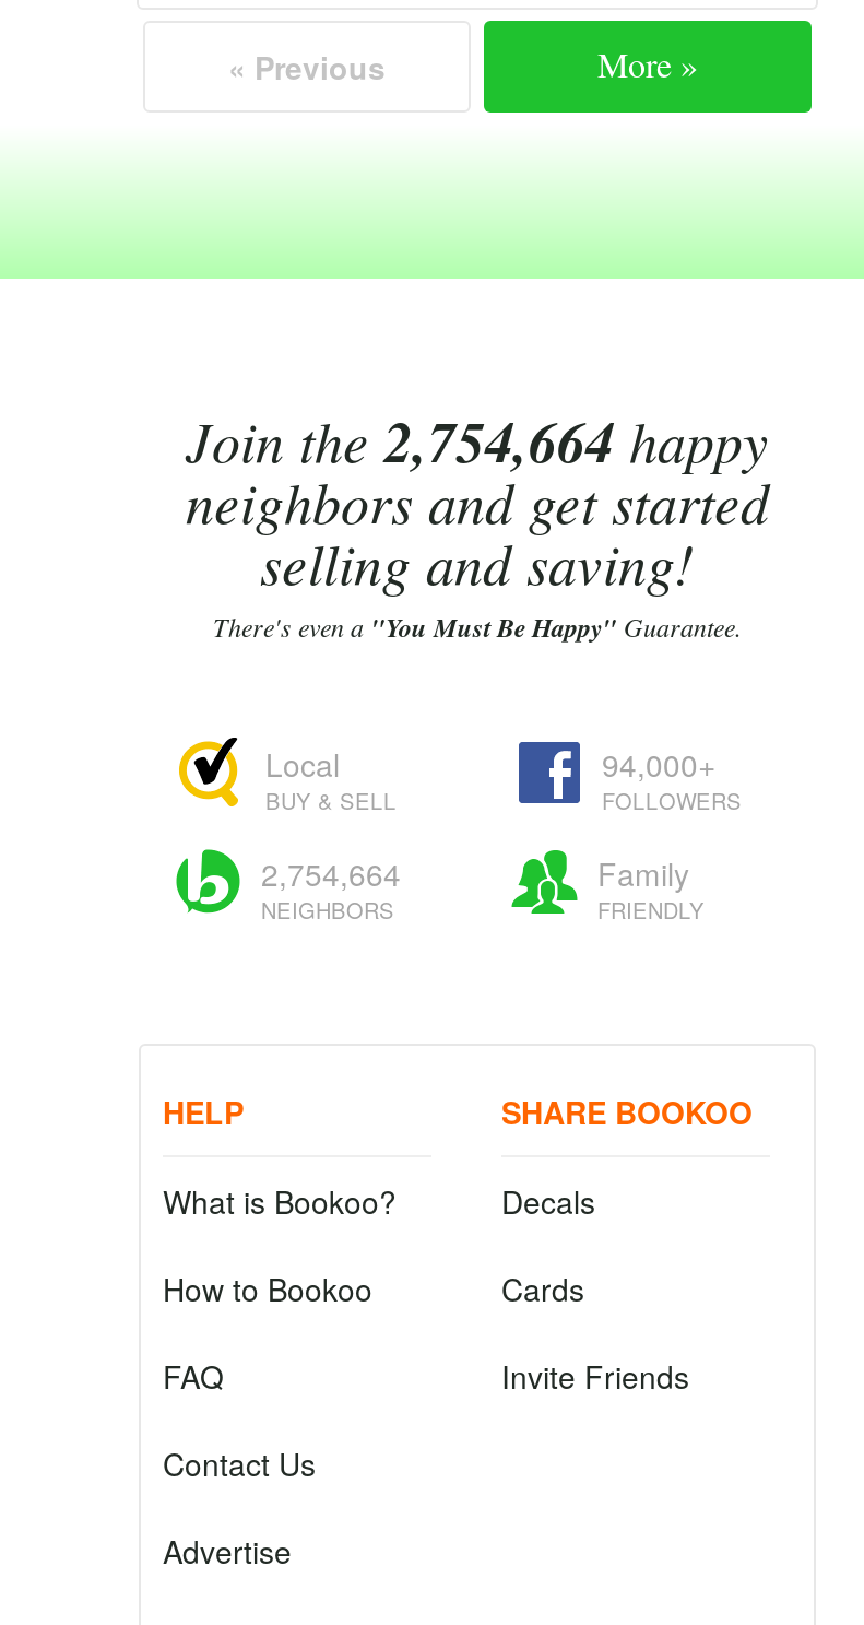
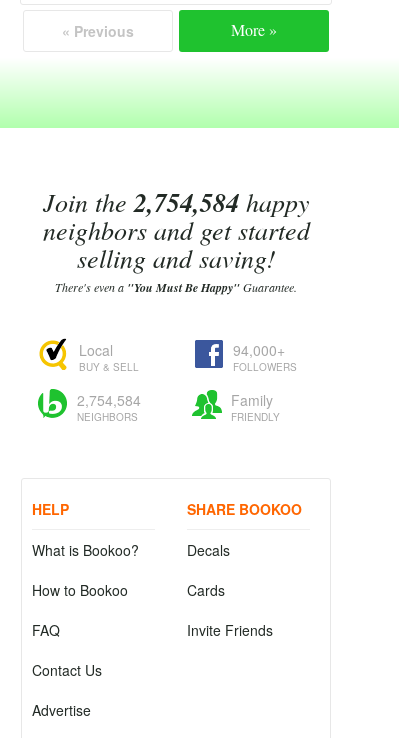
- Join the 2,754,664 happy
+ Join the 2,754,584 happy

- 2,754,664
+ 2,754,584
